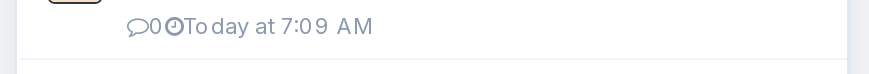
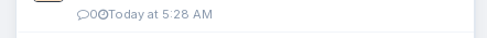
- 0 Today at 7:09 AM
+ 0 Today at 5:28 AM
